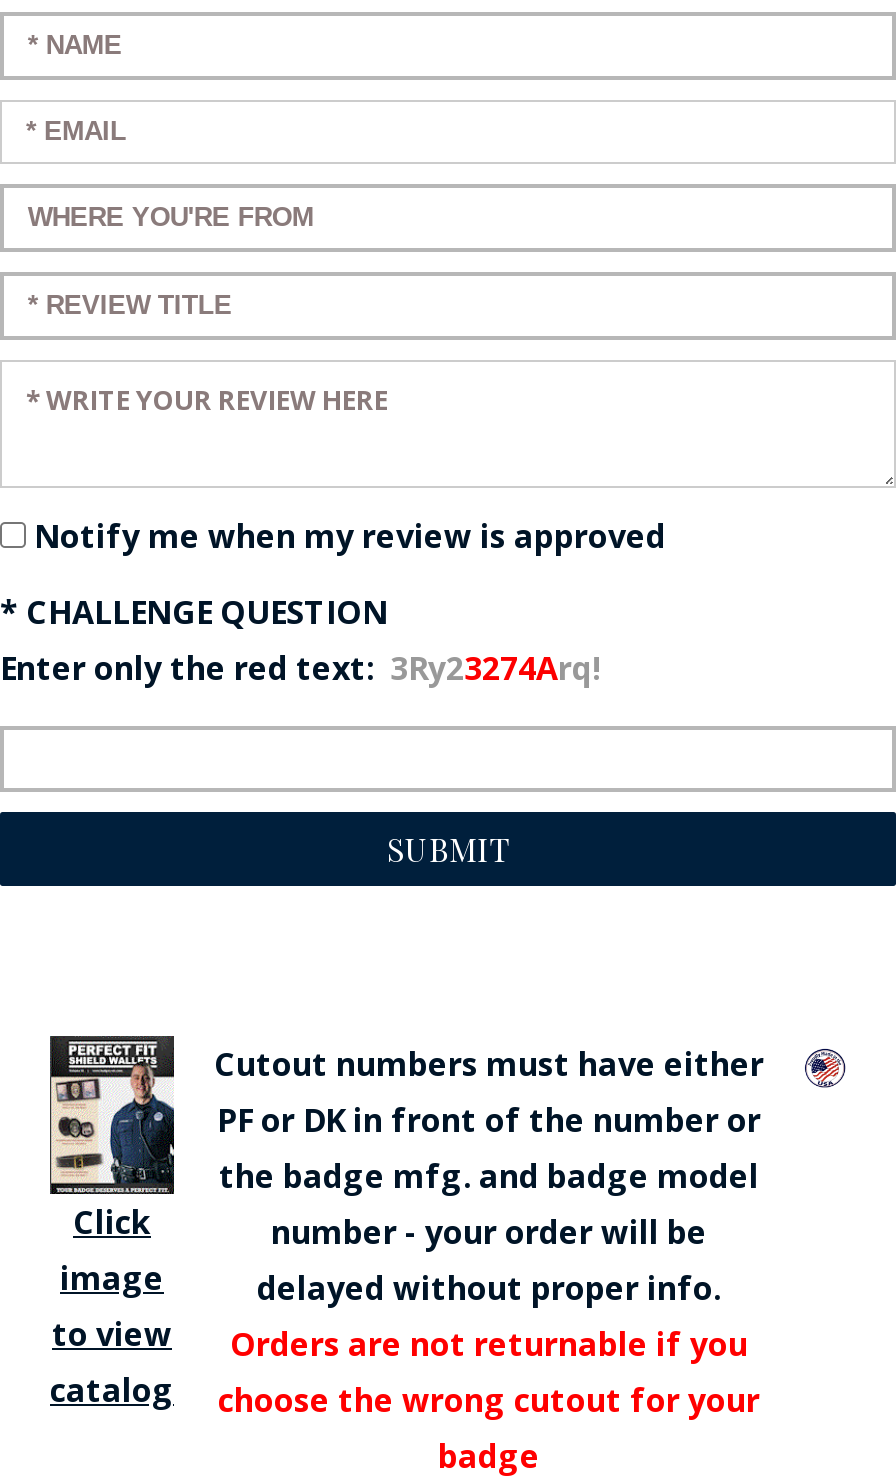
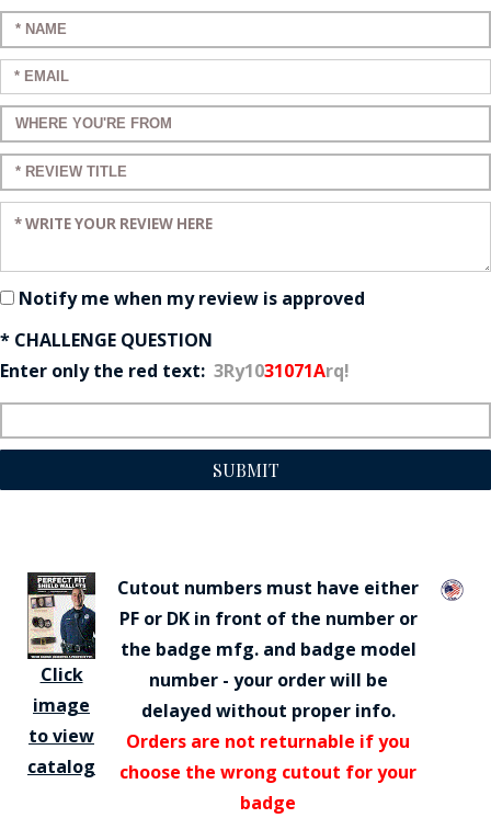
- Enter only the red text: 3Ry23274Arq!
+ Enter only the red text: 3Ry1031071Arq!
